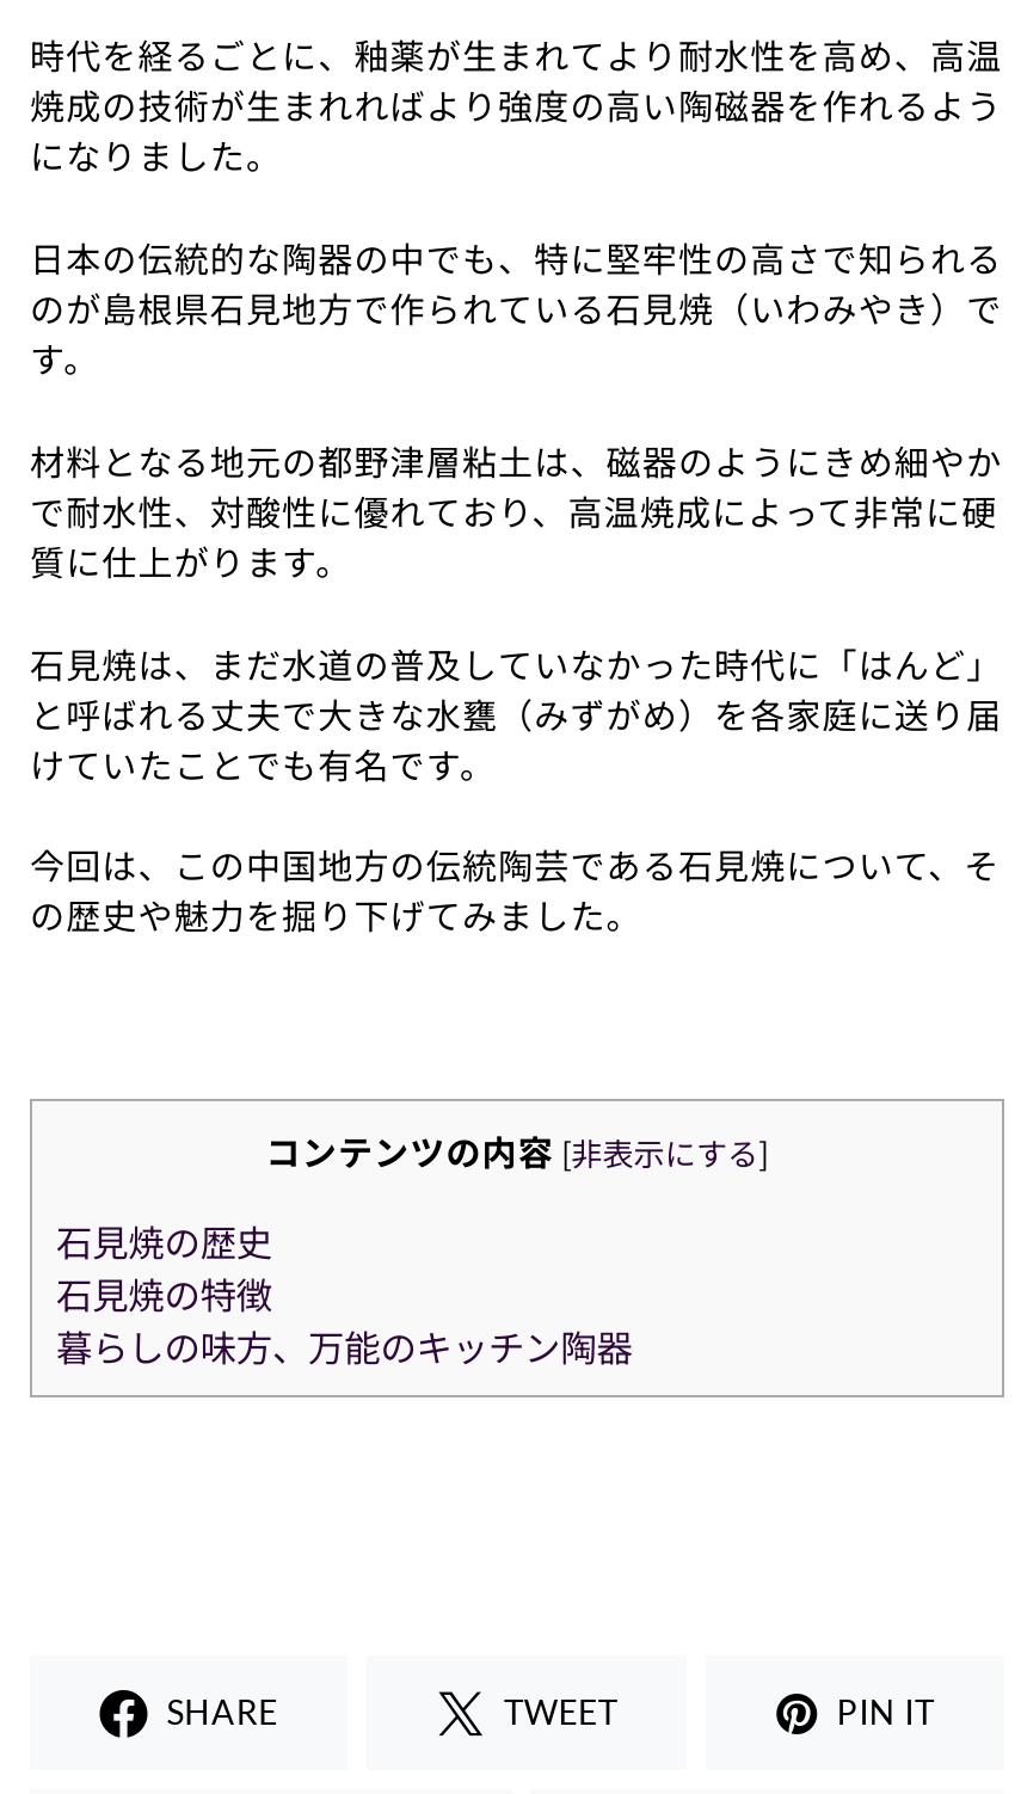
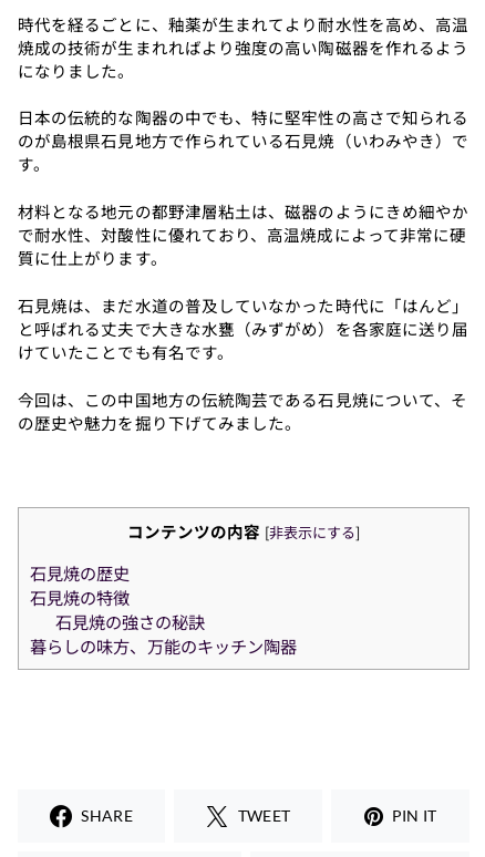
+ 石見焼の強さの秘訣
